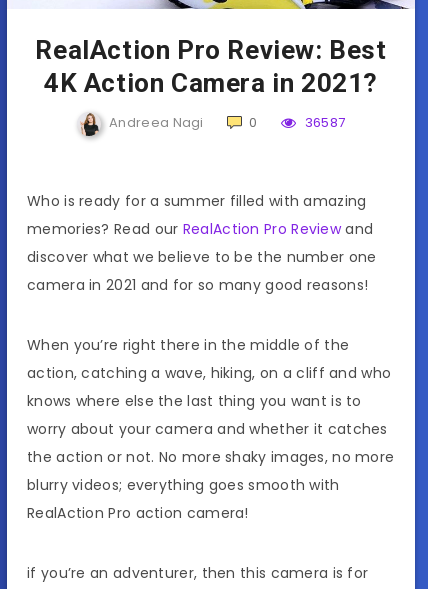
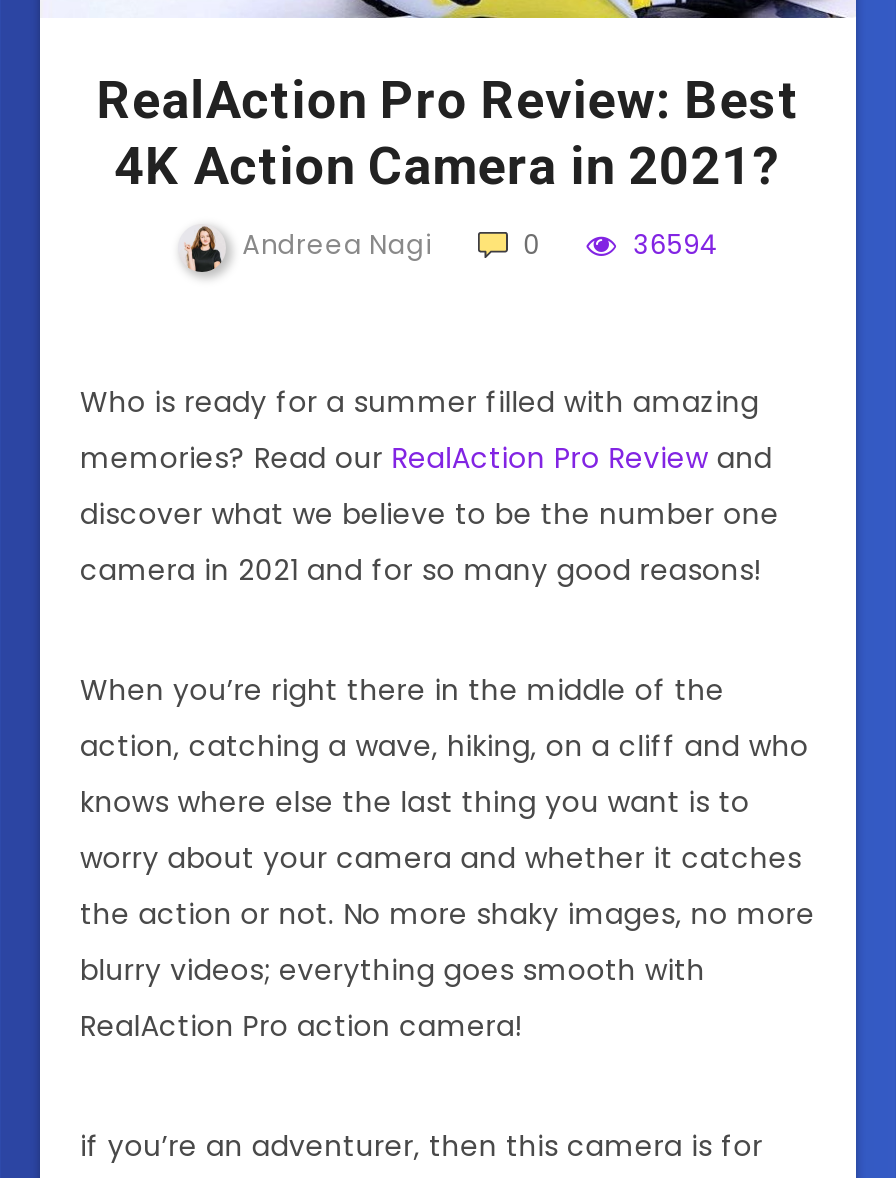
- 36587
+ 36594
